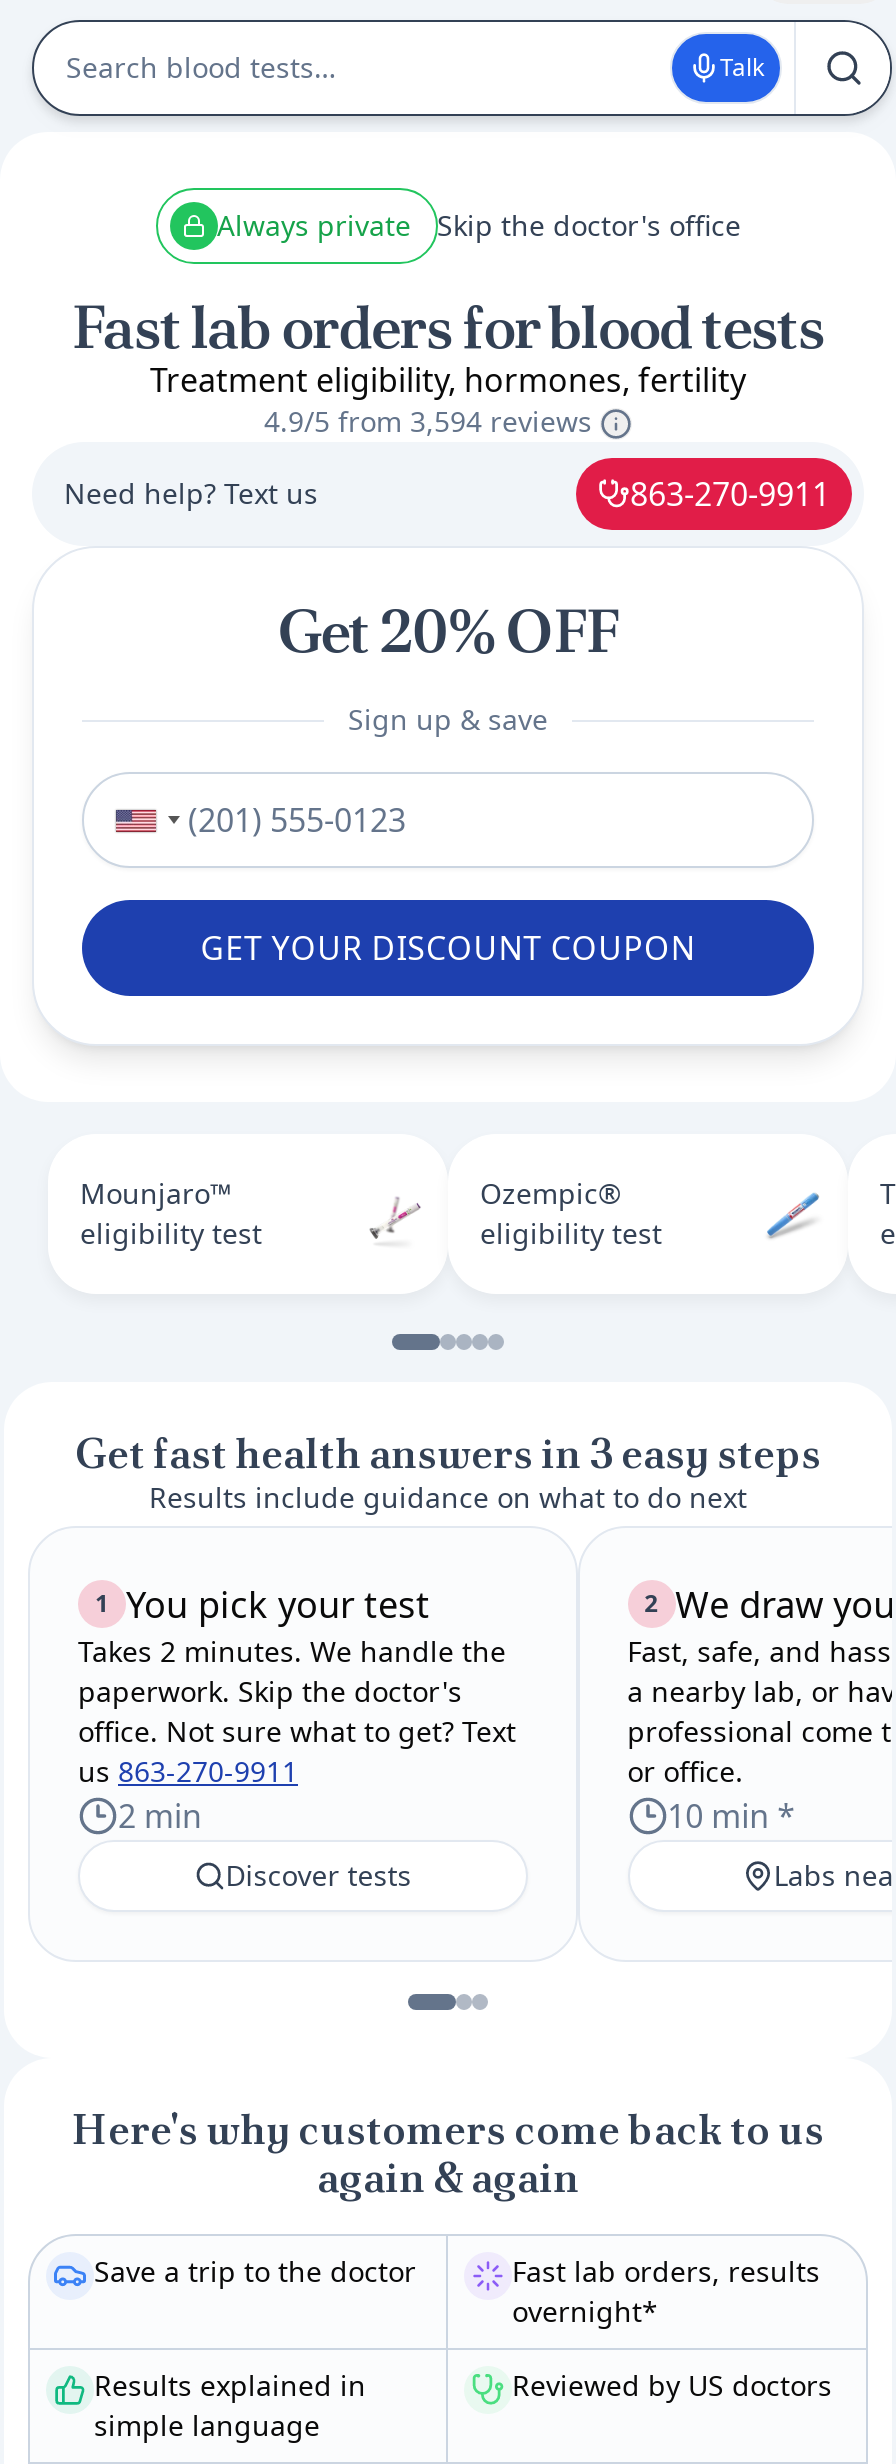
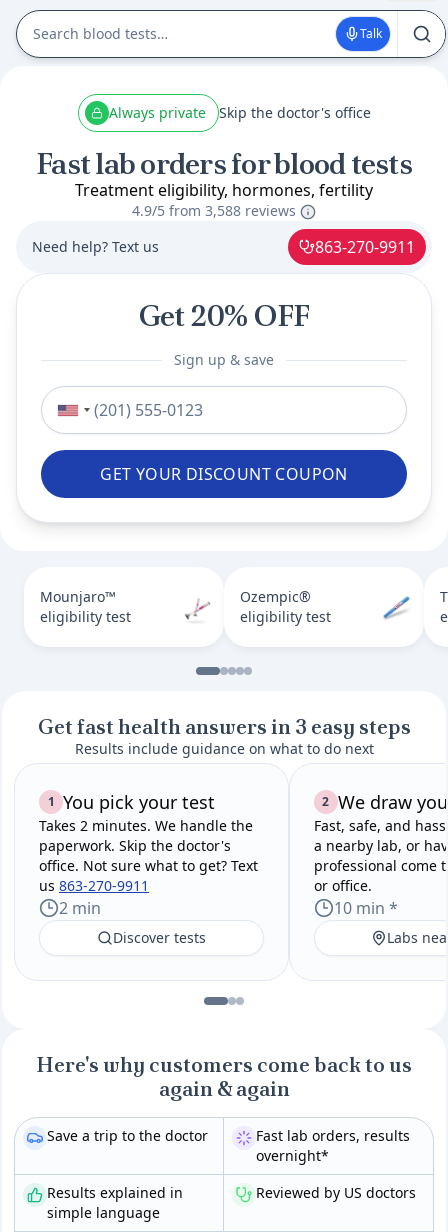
- 4.9/5 from 3,594 reviews
+ 4.9/5 from 3,588 reviews
